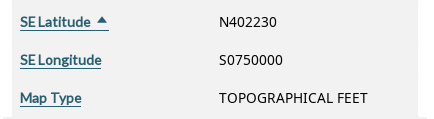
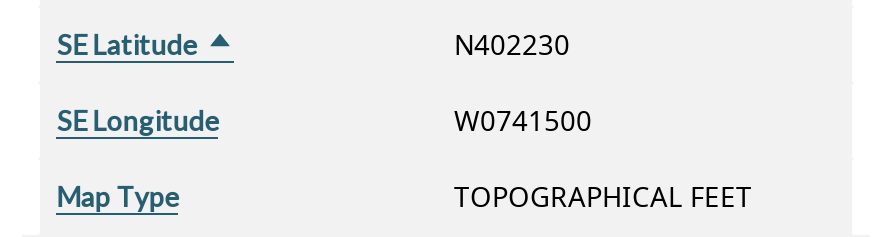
- S0750000
+ W0741500
